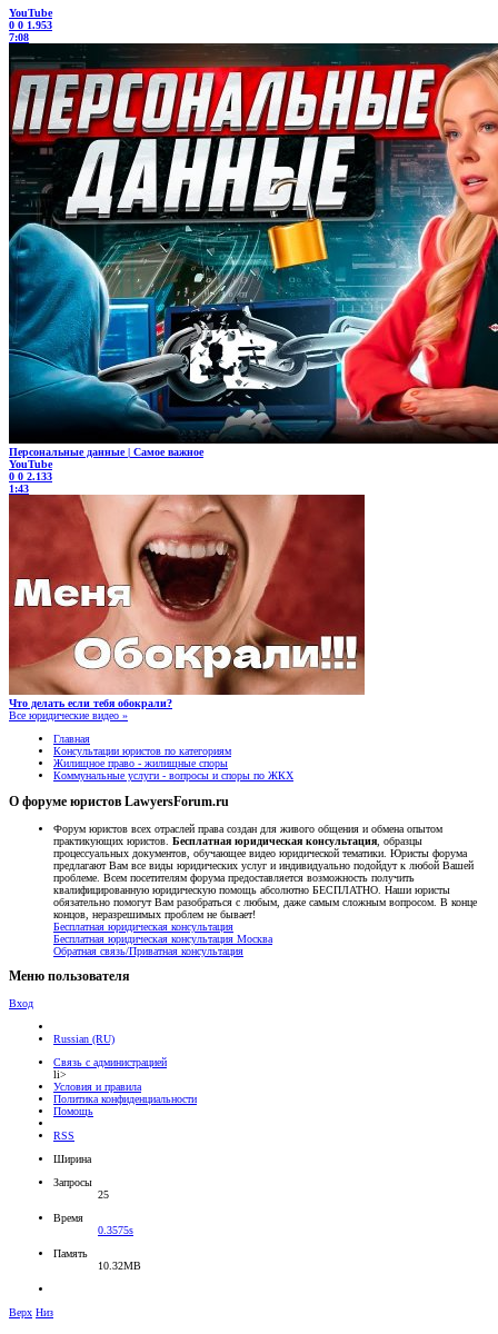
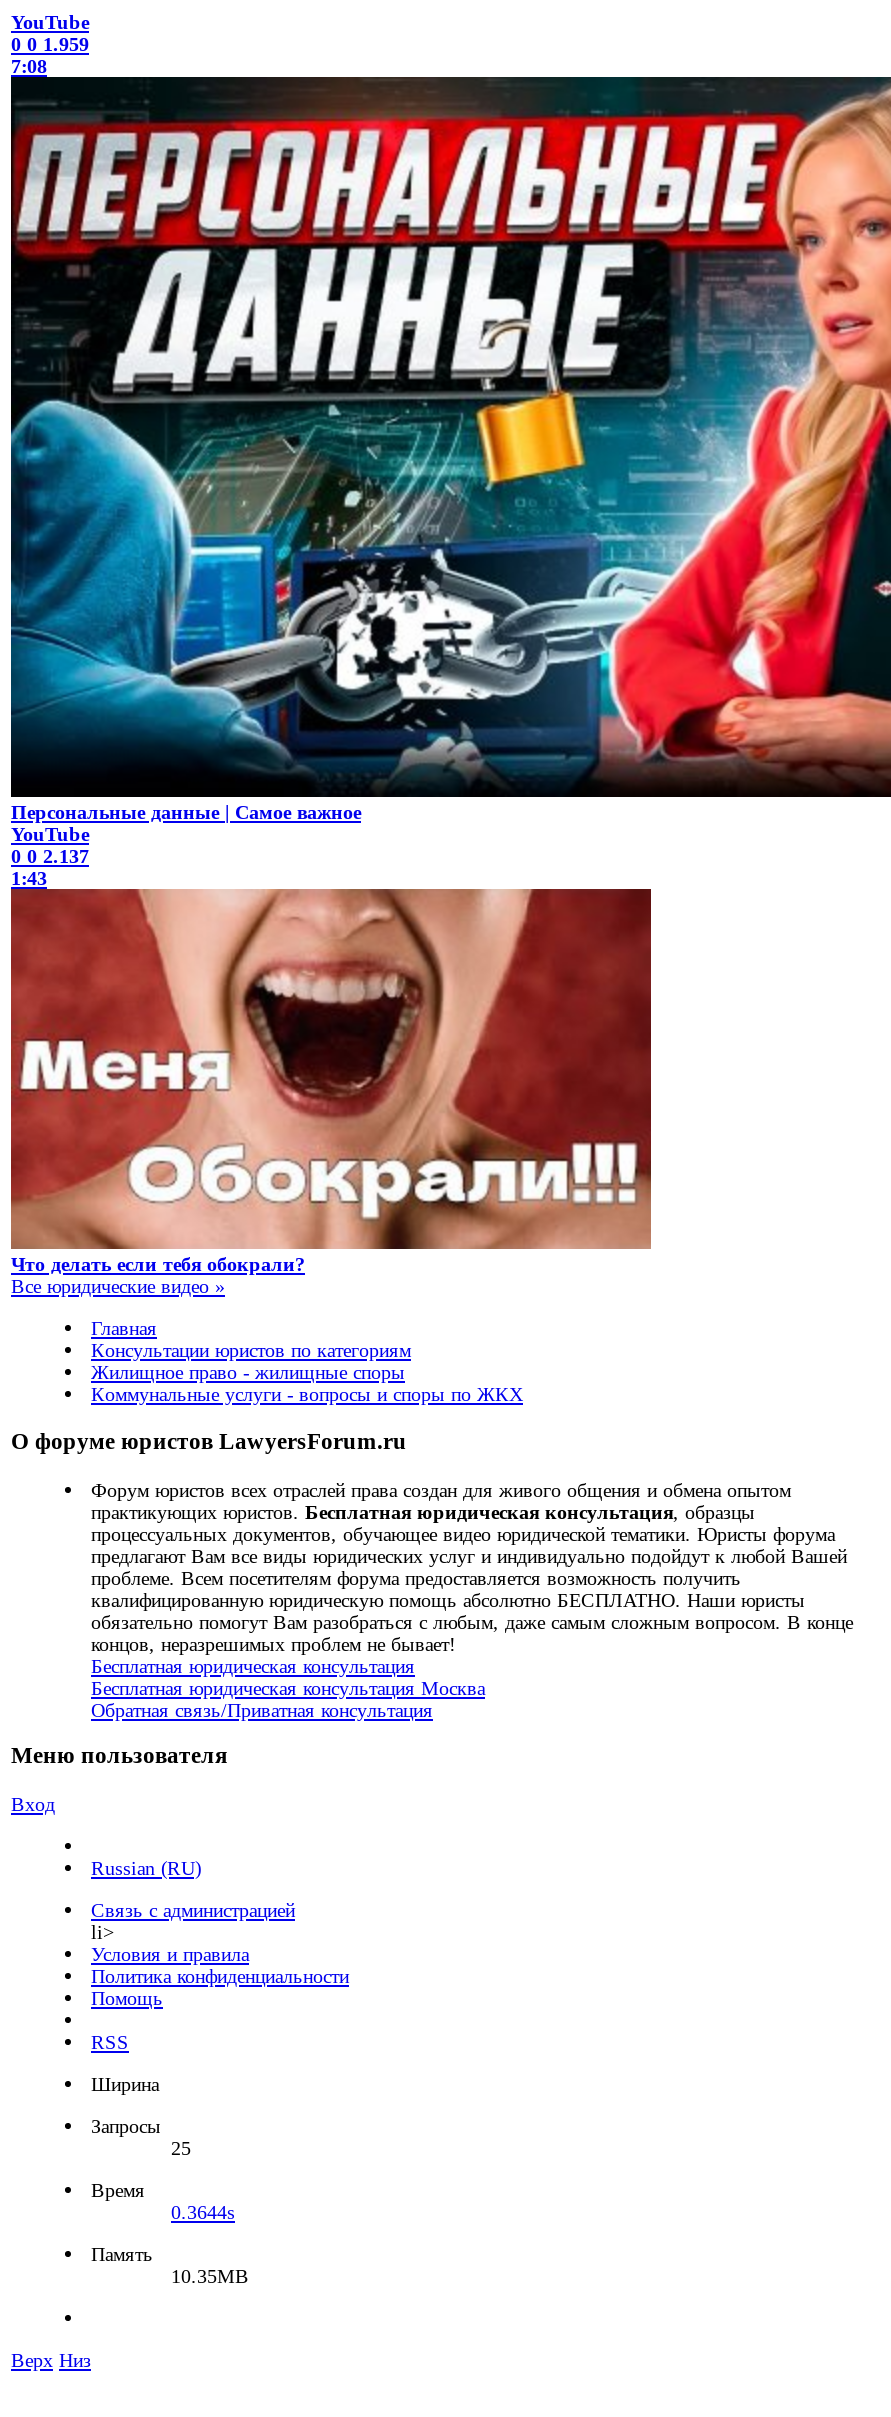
- 001.953
+ 001.959

- 002.133
+ 002.137

- 0.3575s
+ 0.3644s

- 10.32MB
+ 10.35MB
